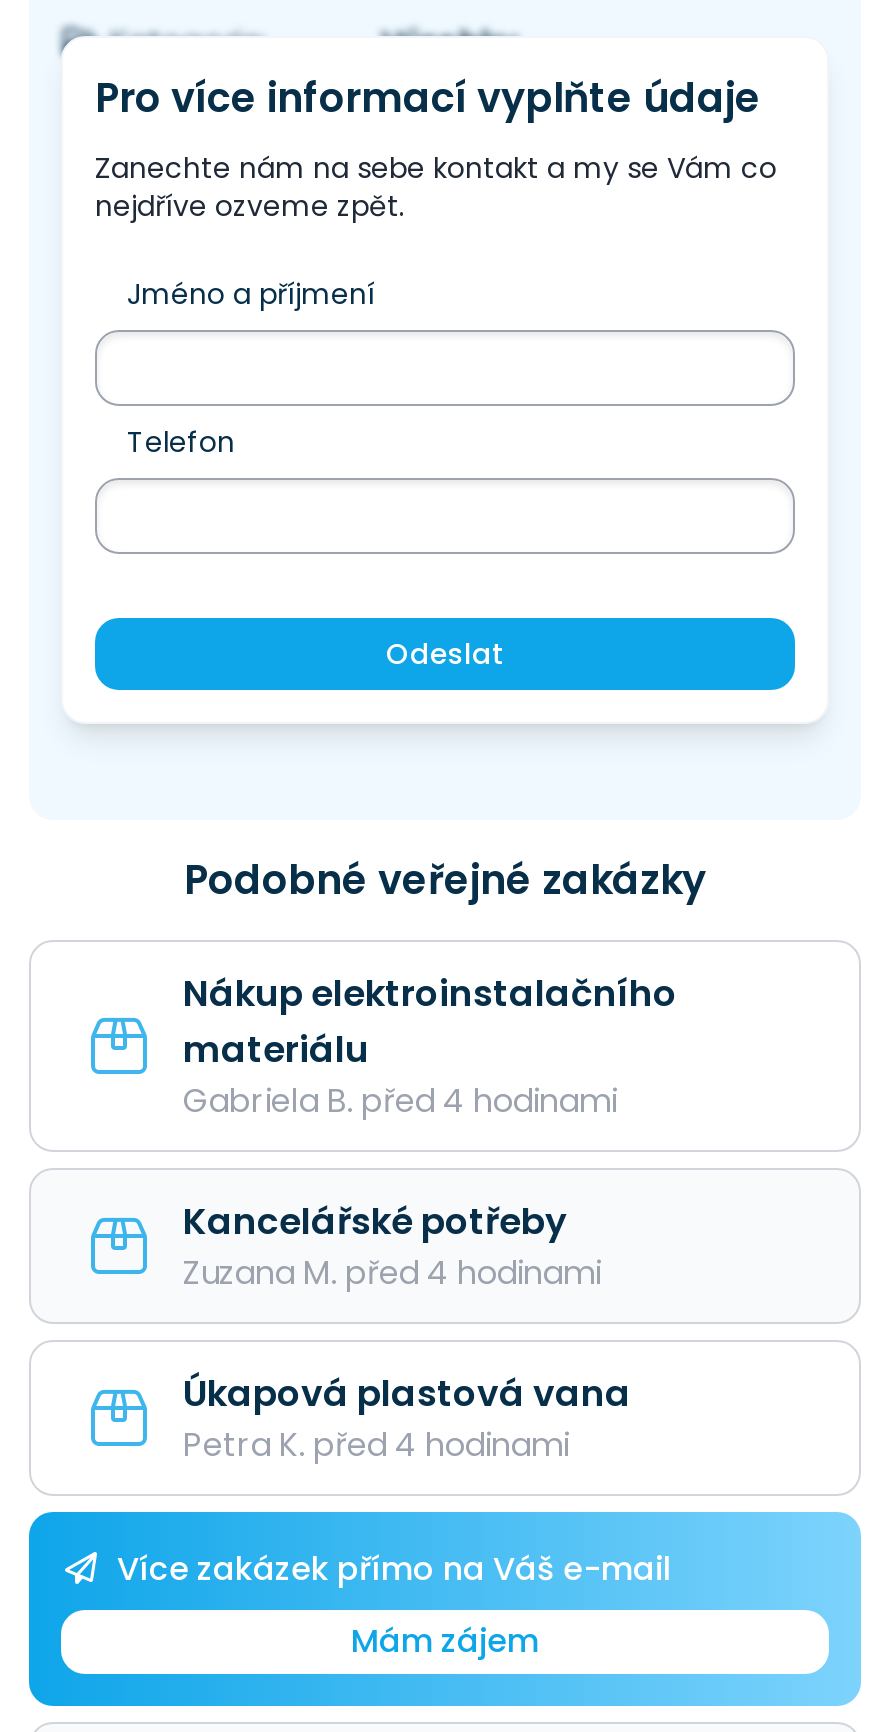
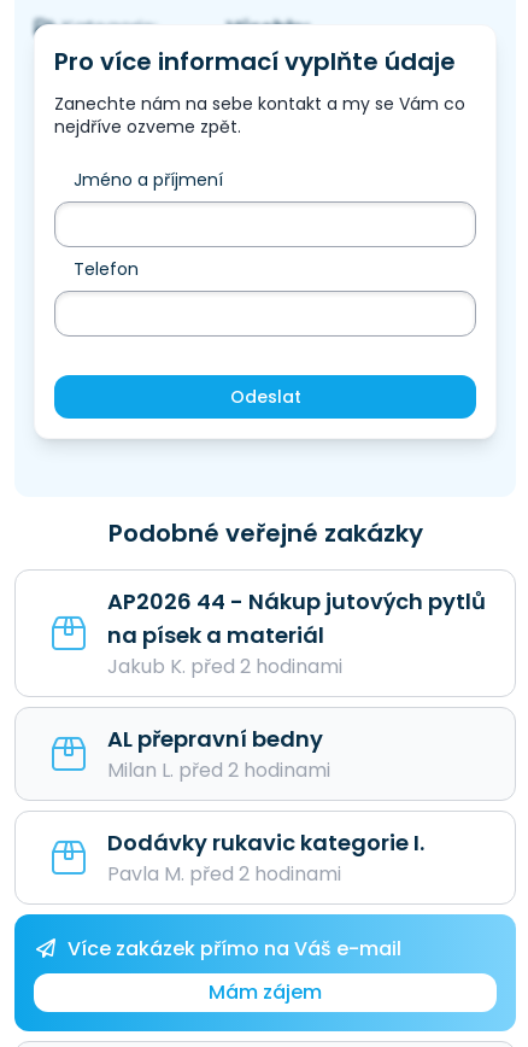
- Nákup elektroinstalačního
- materiálu
- Gabriela B. před 4 hodinami
+ AP2026 44 - Nákup jutových pytlů
+ na písek a materiál
+ Jakub K. před 2 hodinami

- Kancelářské potřeby
- Zuzana M. před 4 hodinami
+ AL přepravní bedny
+ Milan L. před 2 hodinami

- Úkapová plastová vana
- Petra K. před 4 hodinami
+ Dodávky rukavic kategorie I.
+ Pavla M. před 2 hodinami
